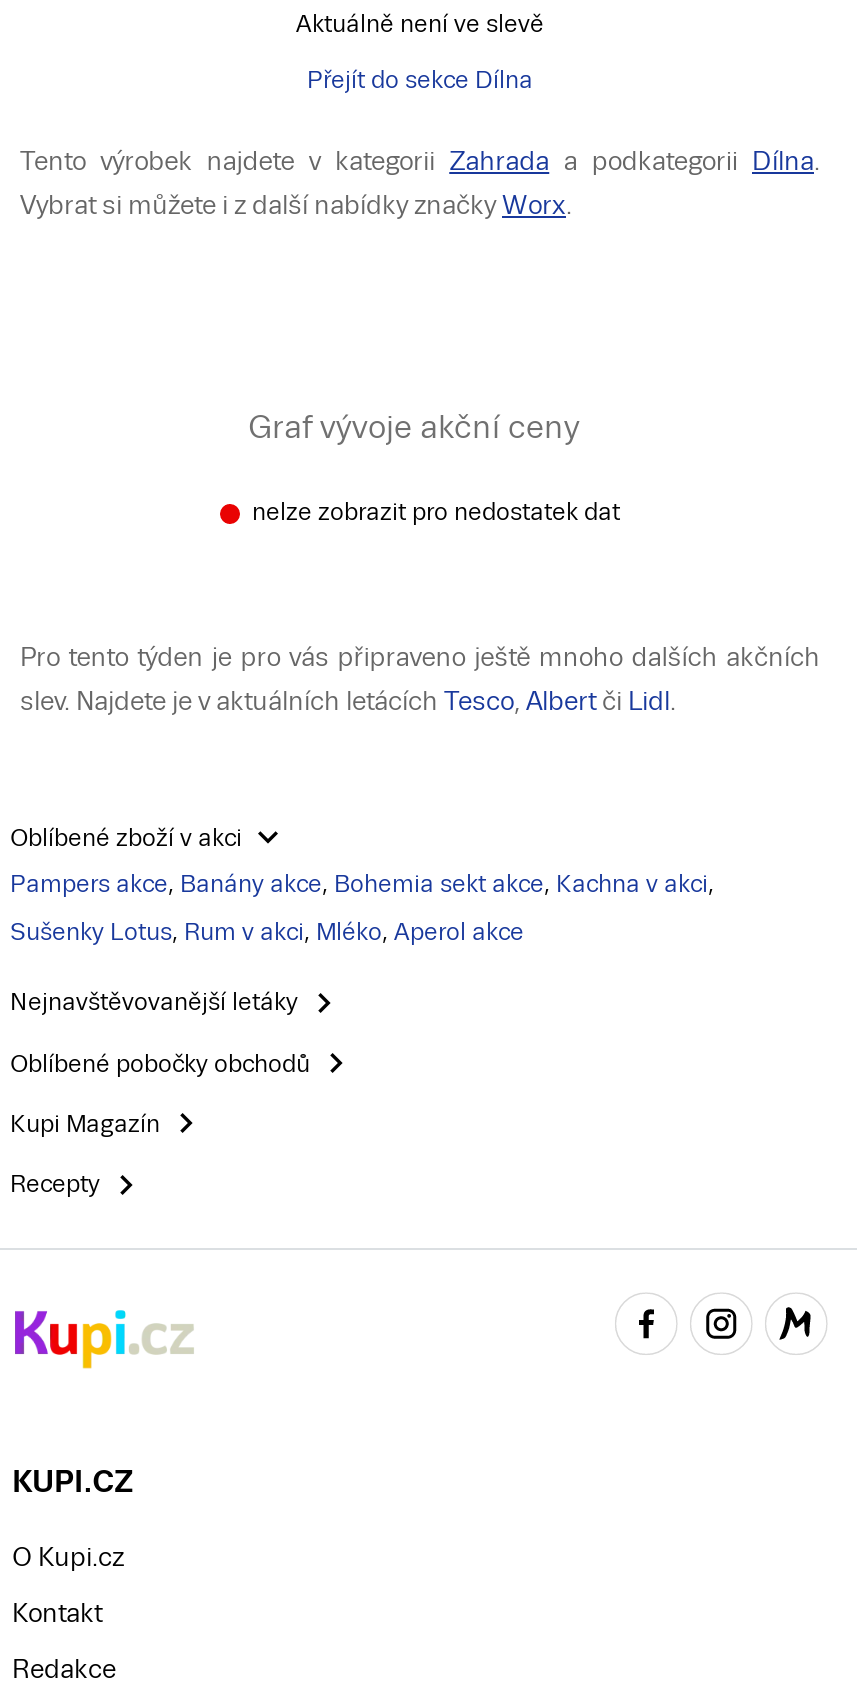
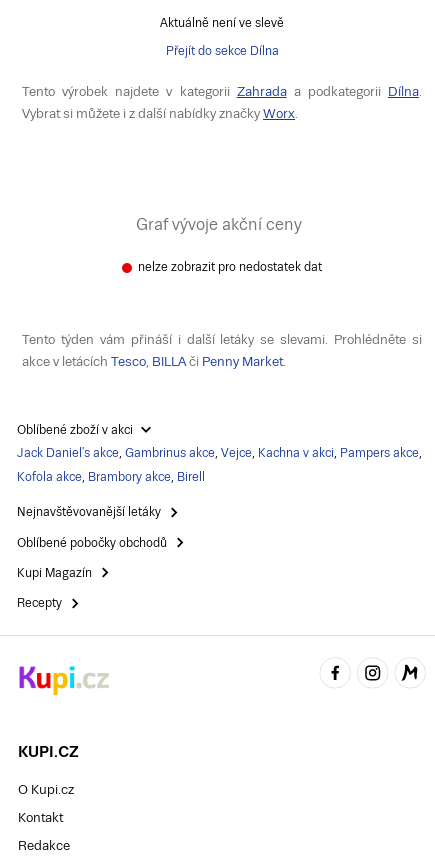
- Pro tento týden je pro vás připraveno ještě mnoho dalších akčních
+ Tento týden vám přináší i další letáky se slevami. Prohlédněte si

- slev. Najdete je v aktuálních letácích Tesco, Albert či Lidl.
+ akce v letácích Tesco, BILLA či Penny Market.

- Pampers akce, Banány akce, Bohemia sekt akce, Kachna v akci,
+ Jack Daniel's akce, Gambrinus akce, Vejce, Kachna v akci, Pampers akce,

- Sušenky Lotus, Rum v akci, Mléko, Aperol akce
+ Kofola akce, Brambory akce, Birell
